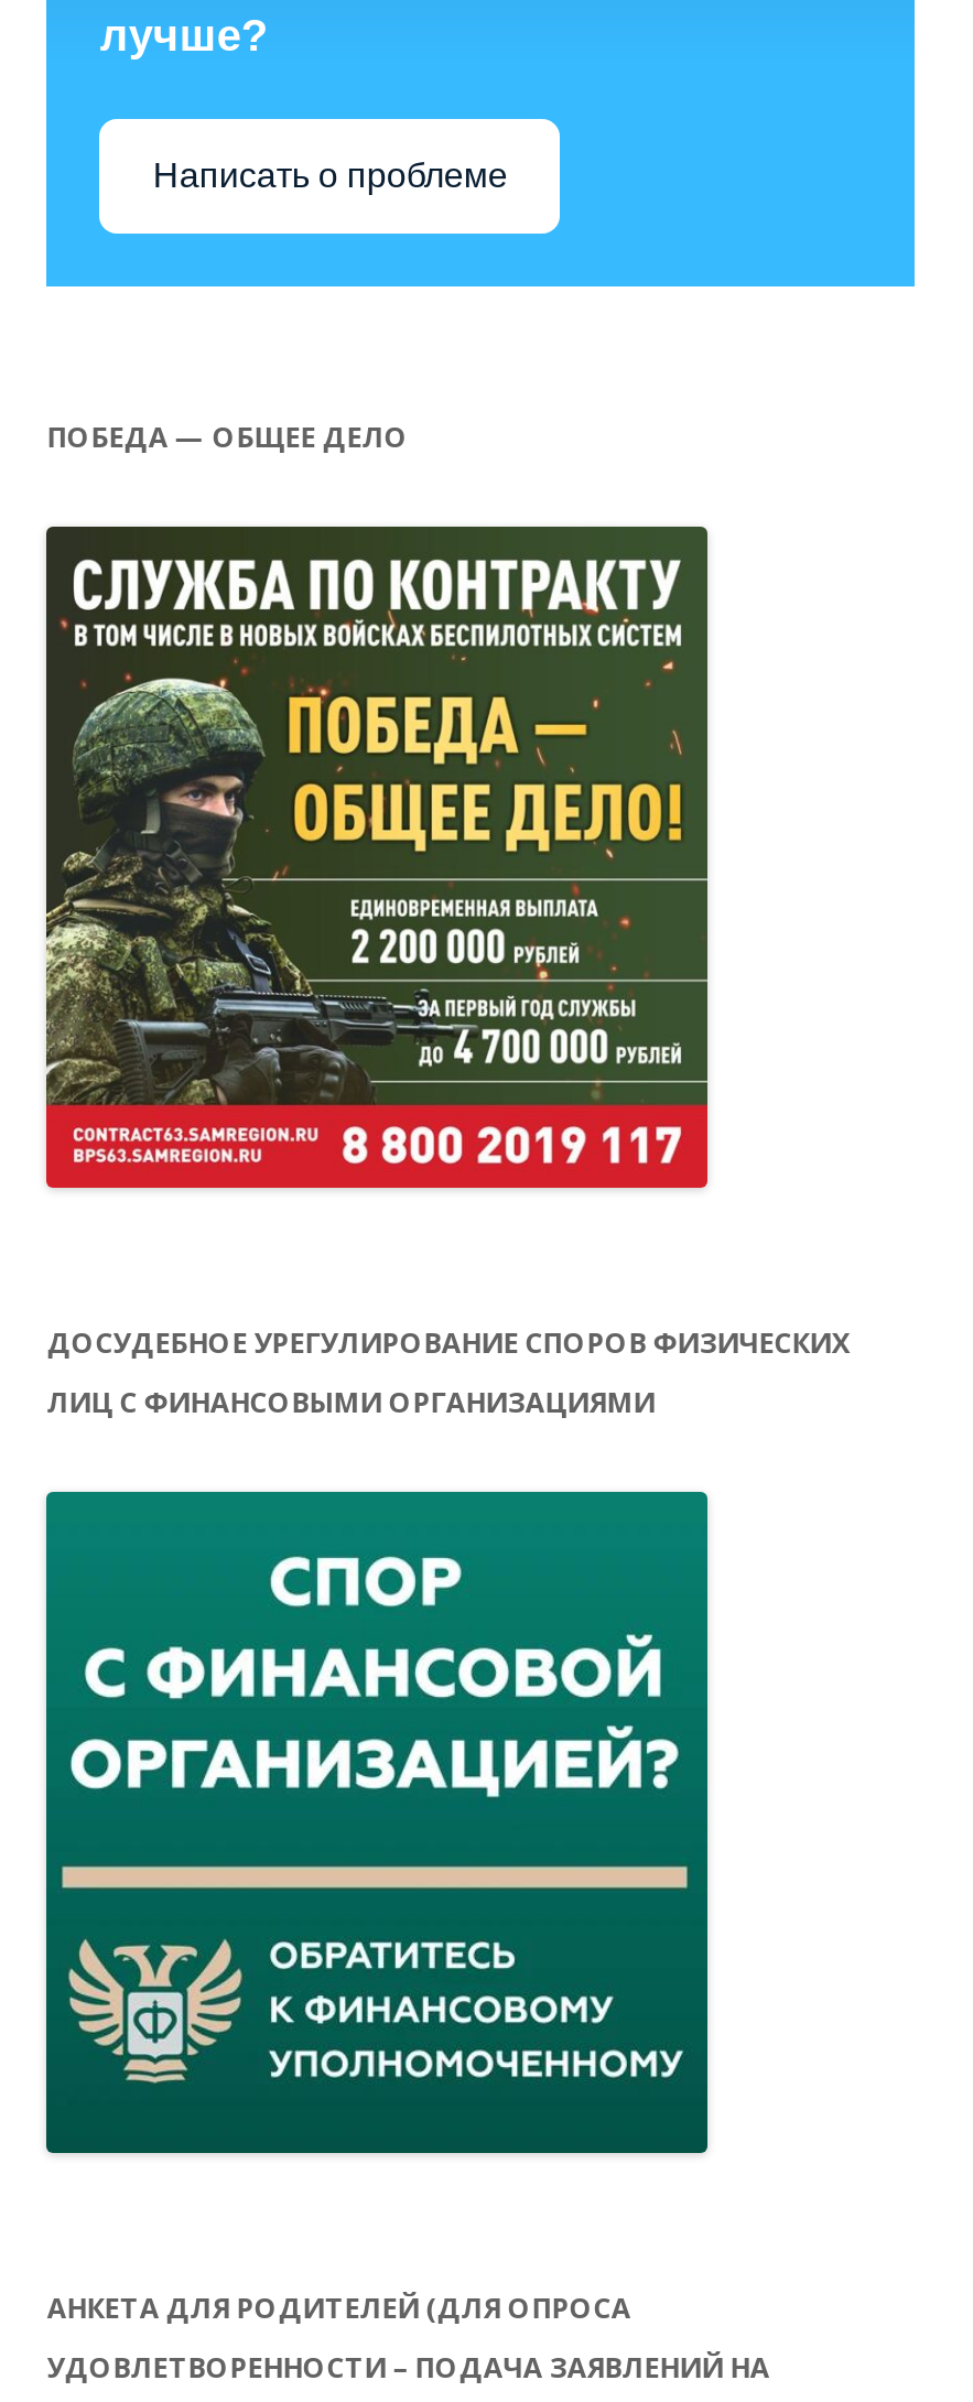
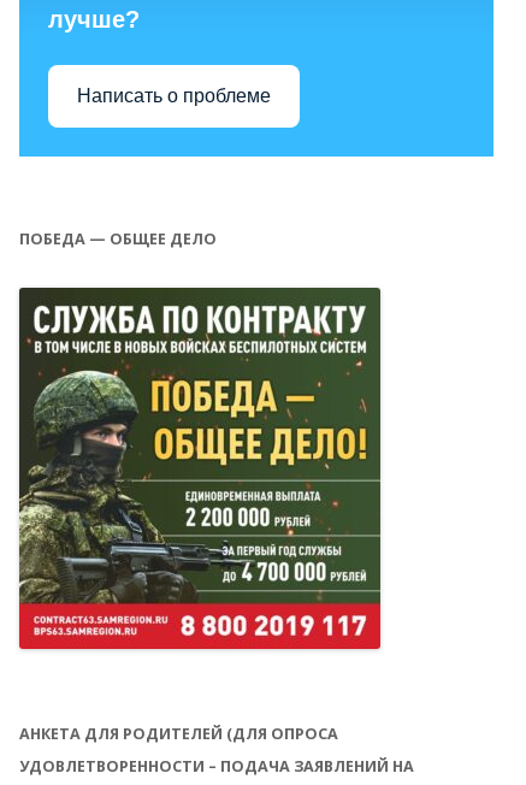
- ДОСУДЕБНОЕ УРЕГУЛИРОВАНИЕ СПОРОВ ФИЗИЧЕСКИХ
- ЛИЦ С ФИНАНСОВЫМИ ОРГАНИЗАЦИЯМИ

- [image]
